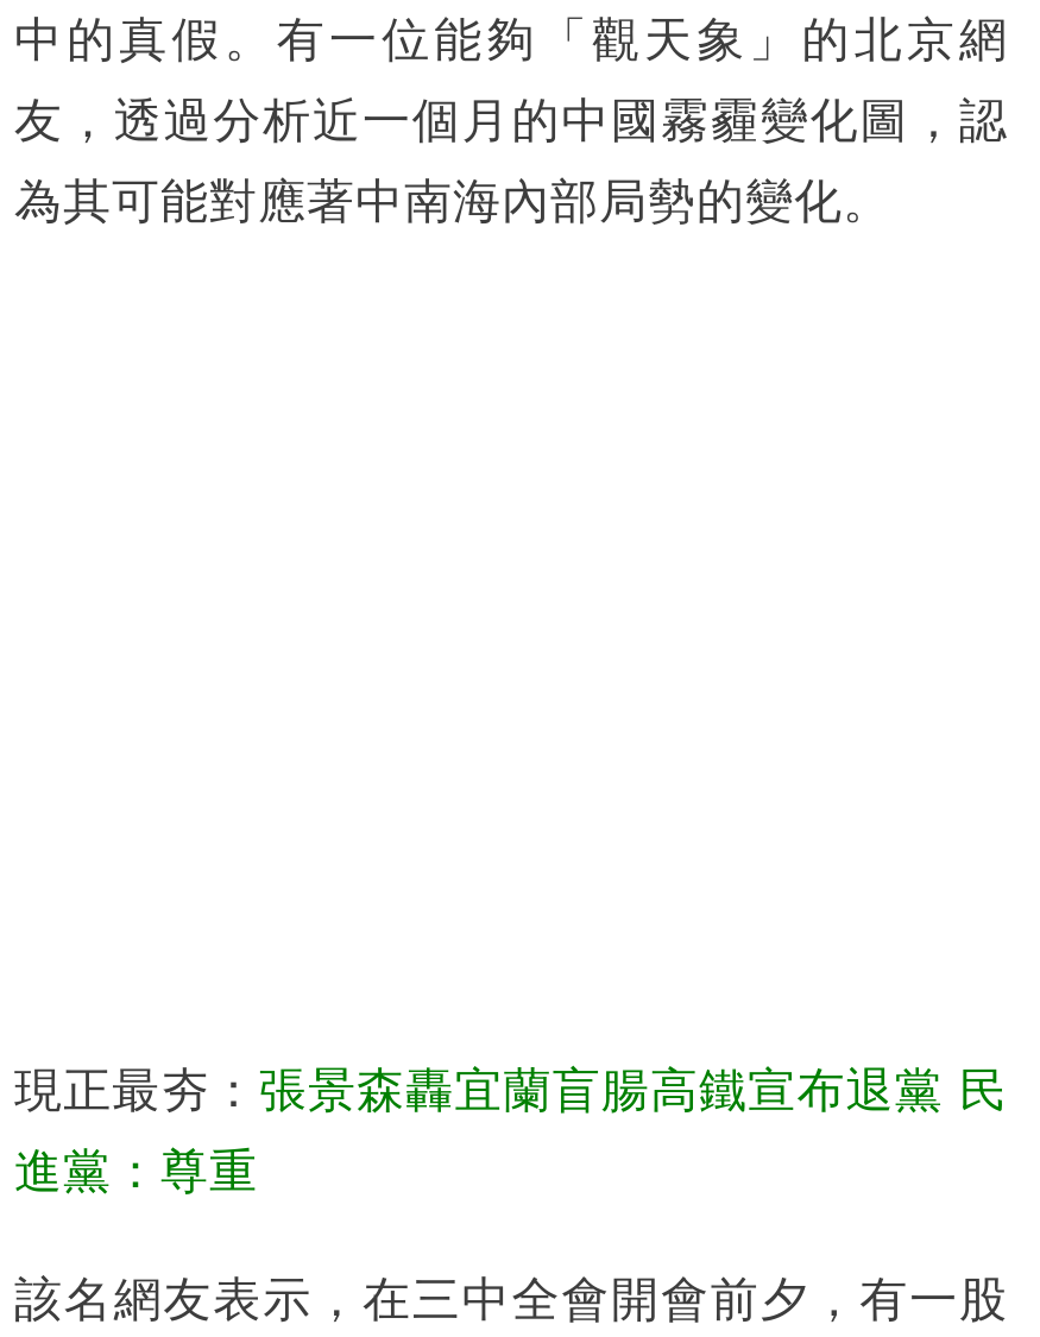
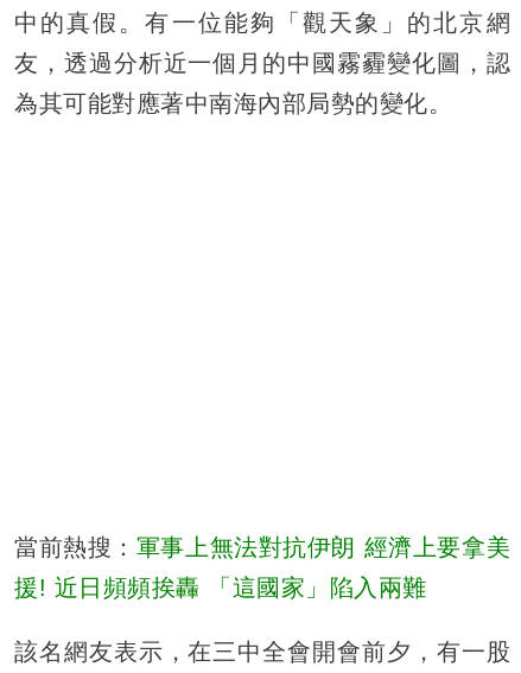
- 現正最夯：張景森轟宜蘭盲腸高鐵宣布退黨 民
+ 當前熱搜：軍事上無法對抗伊朗 經濟上要拿美

- 進黨：尊重
+ 援! 近日頻頻挨轟 「這國家」陷入兩難
